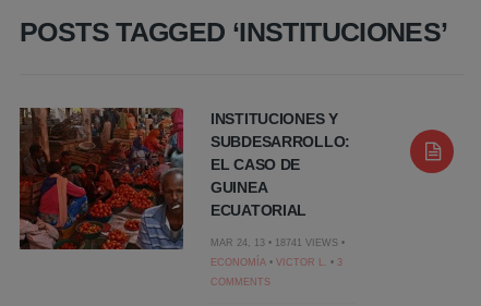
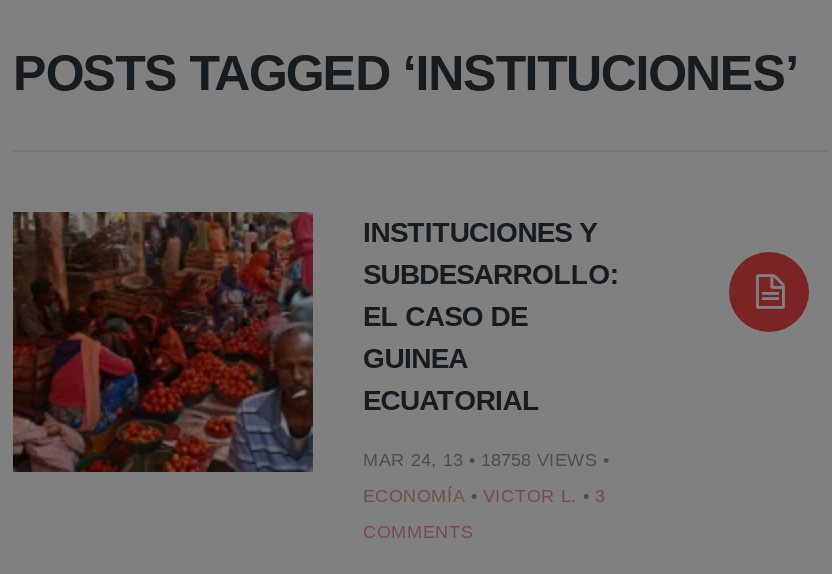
- MAR 24, 13 • 18741 VIEWS •
+ MAR 24, 13 • 18758 VIEWS •
